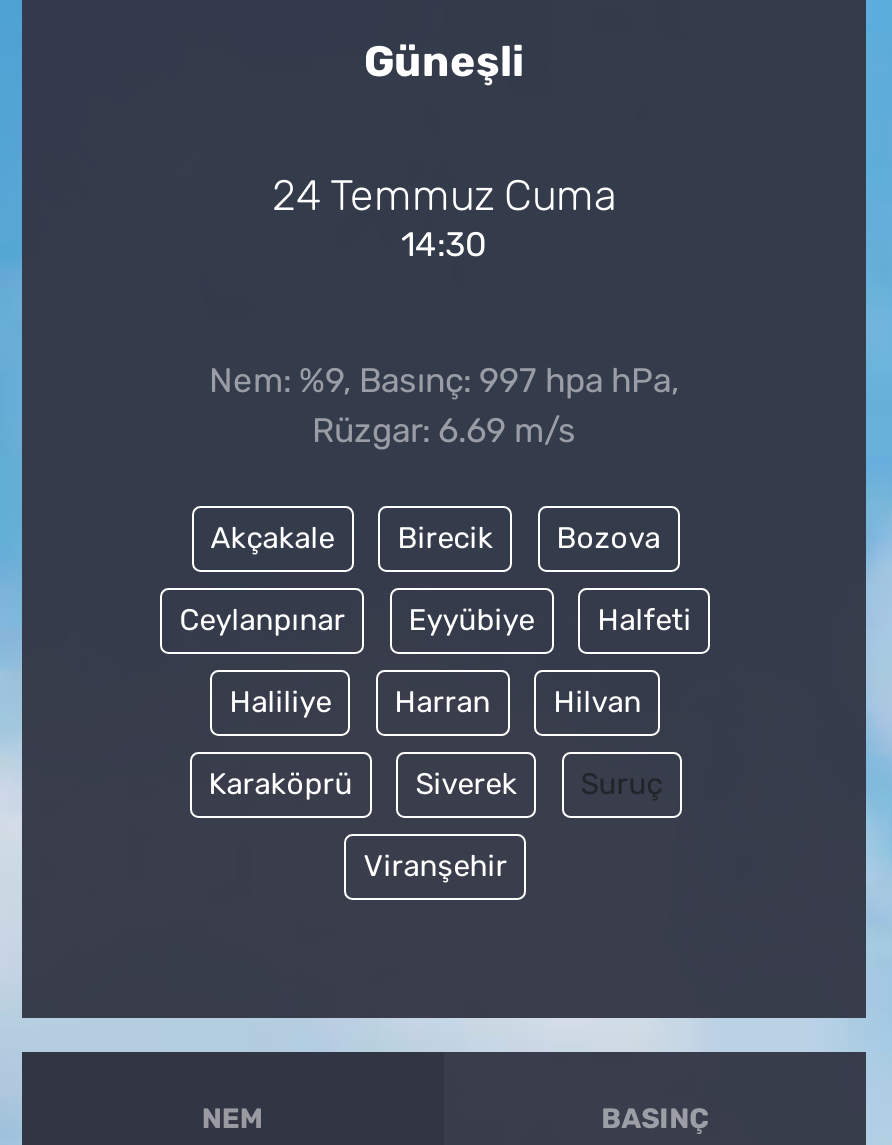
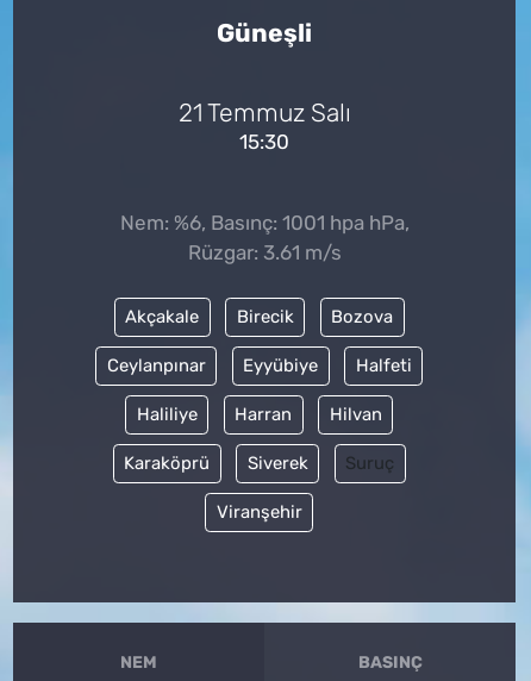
- 24 Temmuz Cuma
+ 21 Temmuz Salı

- 14:30
+ 15:30

- Nem: %9, Basınç: 997 hpa hPa,
+ Nem: %6, Basınç: 1001 hpa hPa,

- Rüzgar: 6.69 m/s
+ Rüzgar: 3.61 m/s
